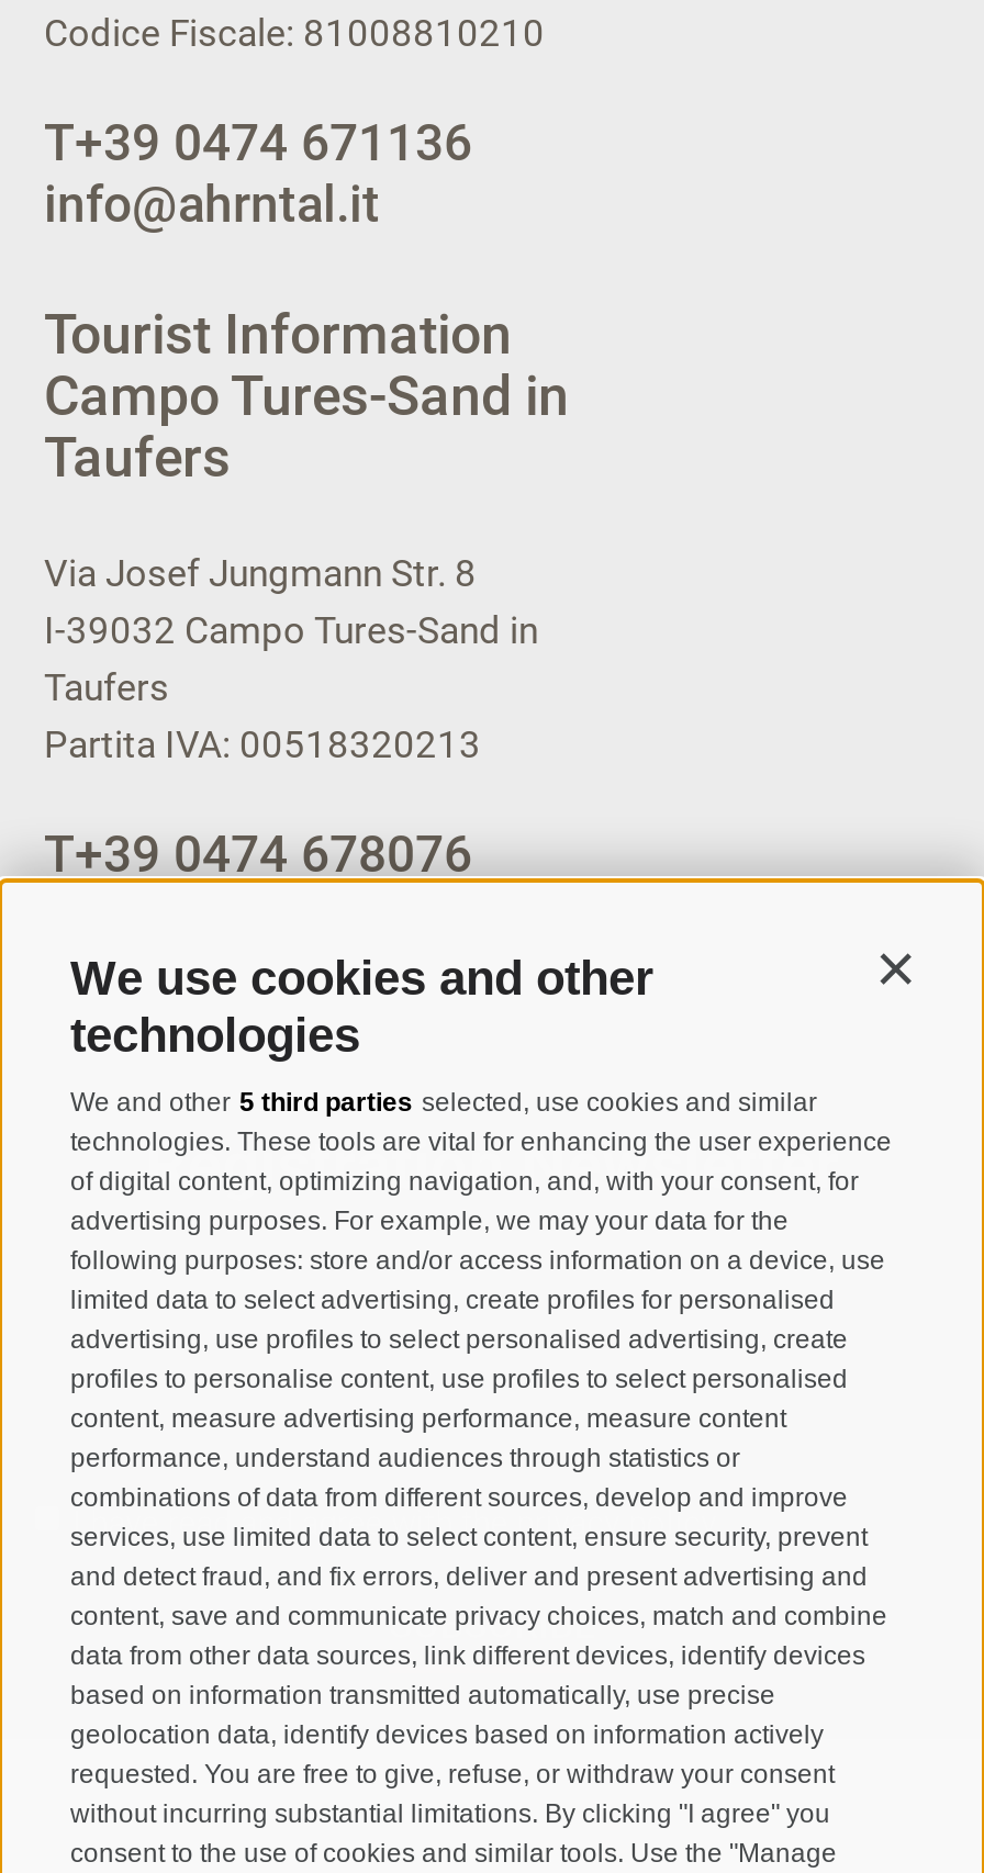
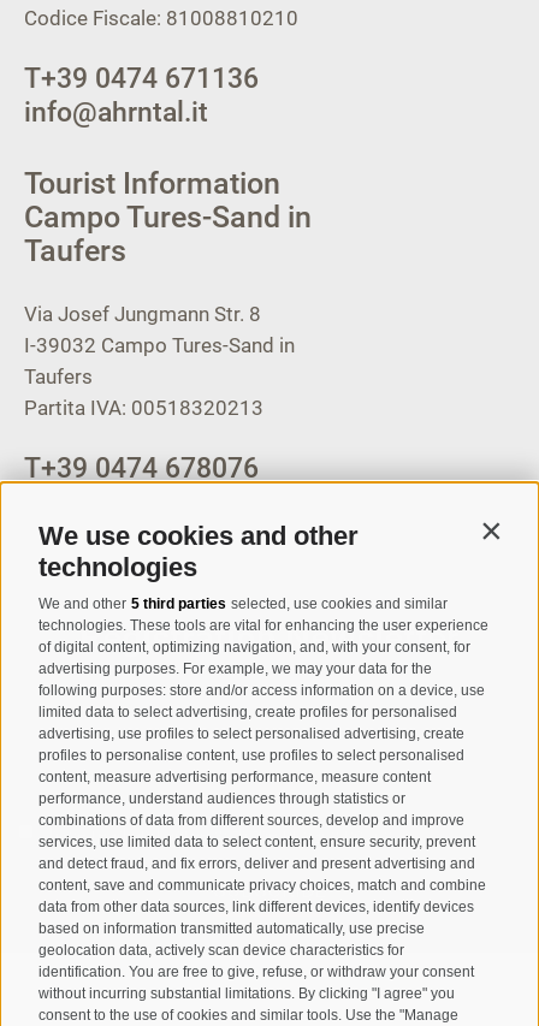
- geolocation data, identify devices based on information actively
- requested. You are free to give, refuse, or withdraw your consent
+ geolocation data, actively scan device characteristics for
+ identification. You are free to give, refuse, or withdraw your consent
